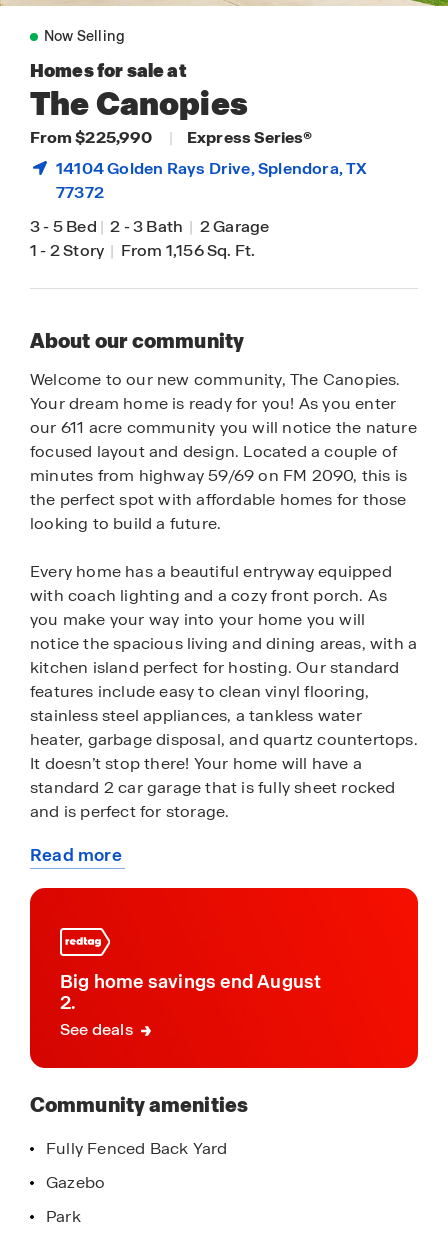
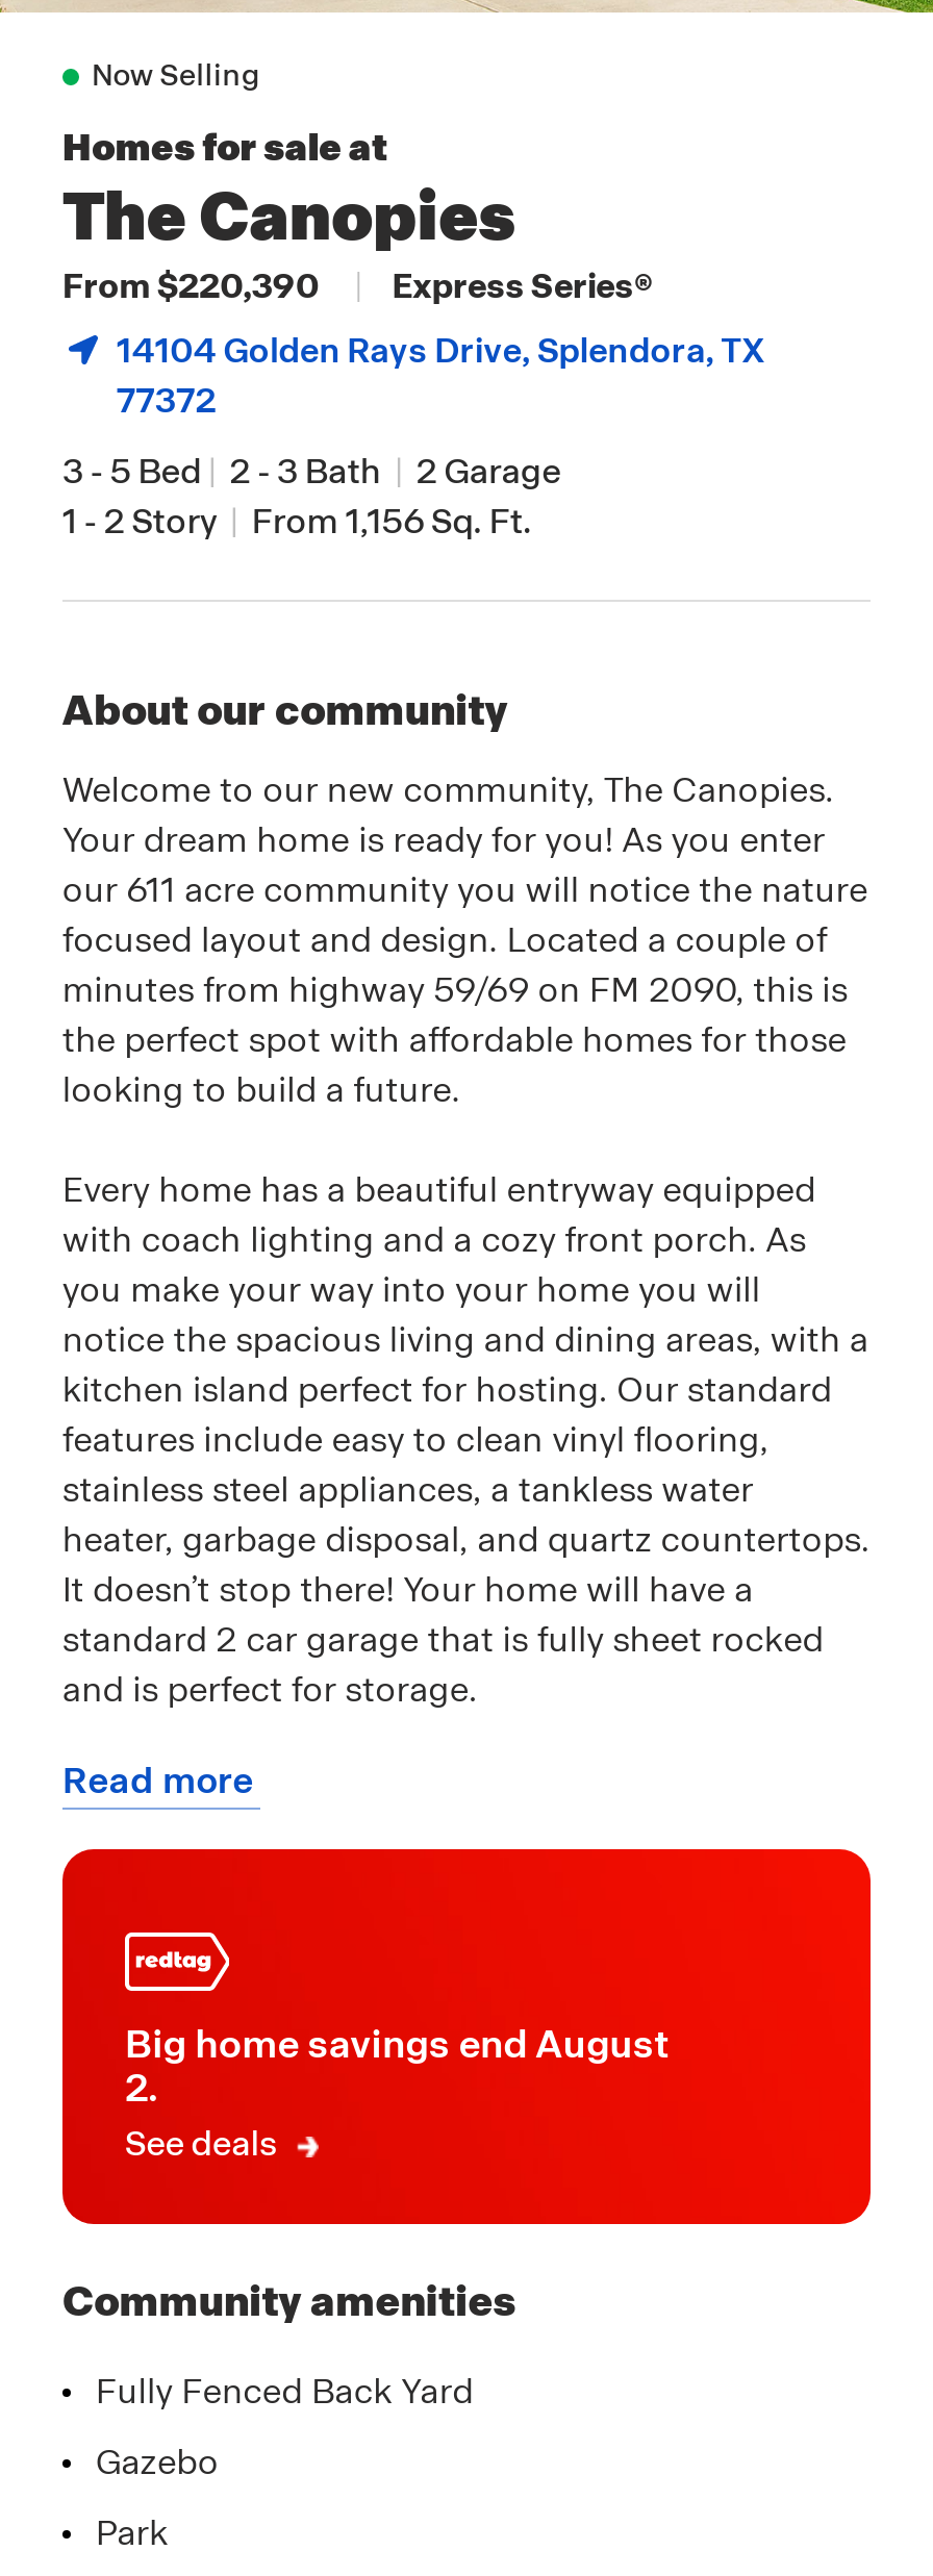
- From $225,990
+ From $220,390
